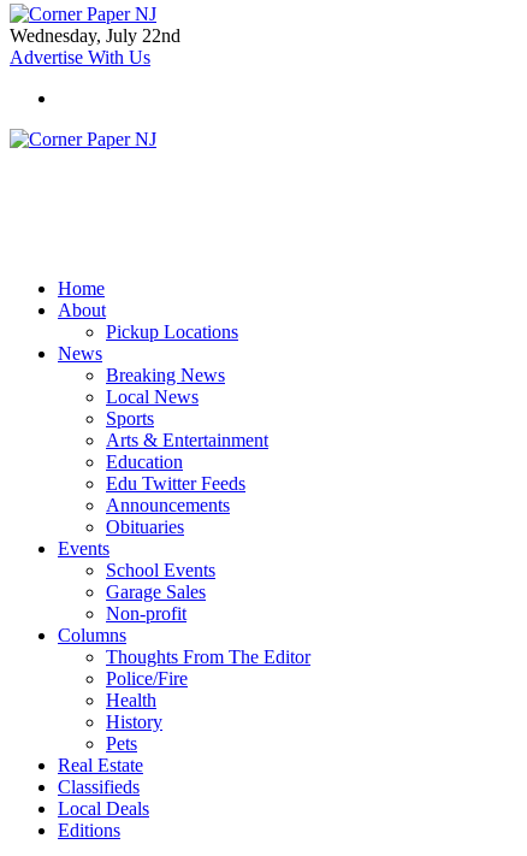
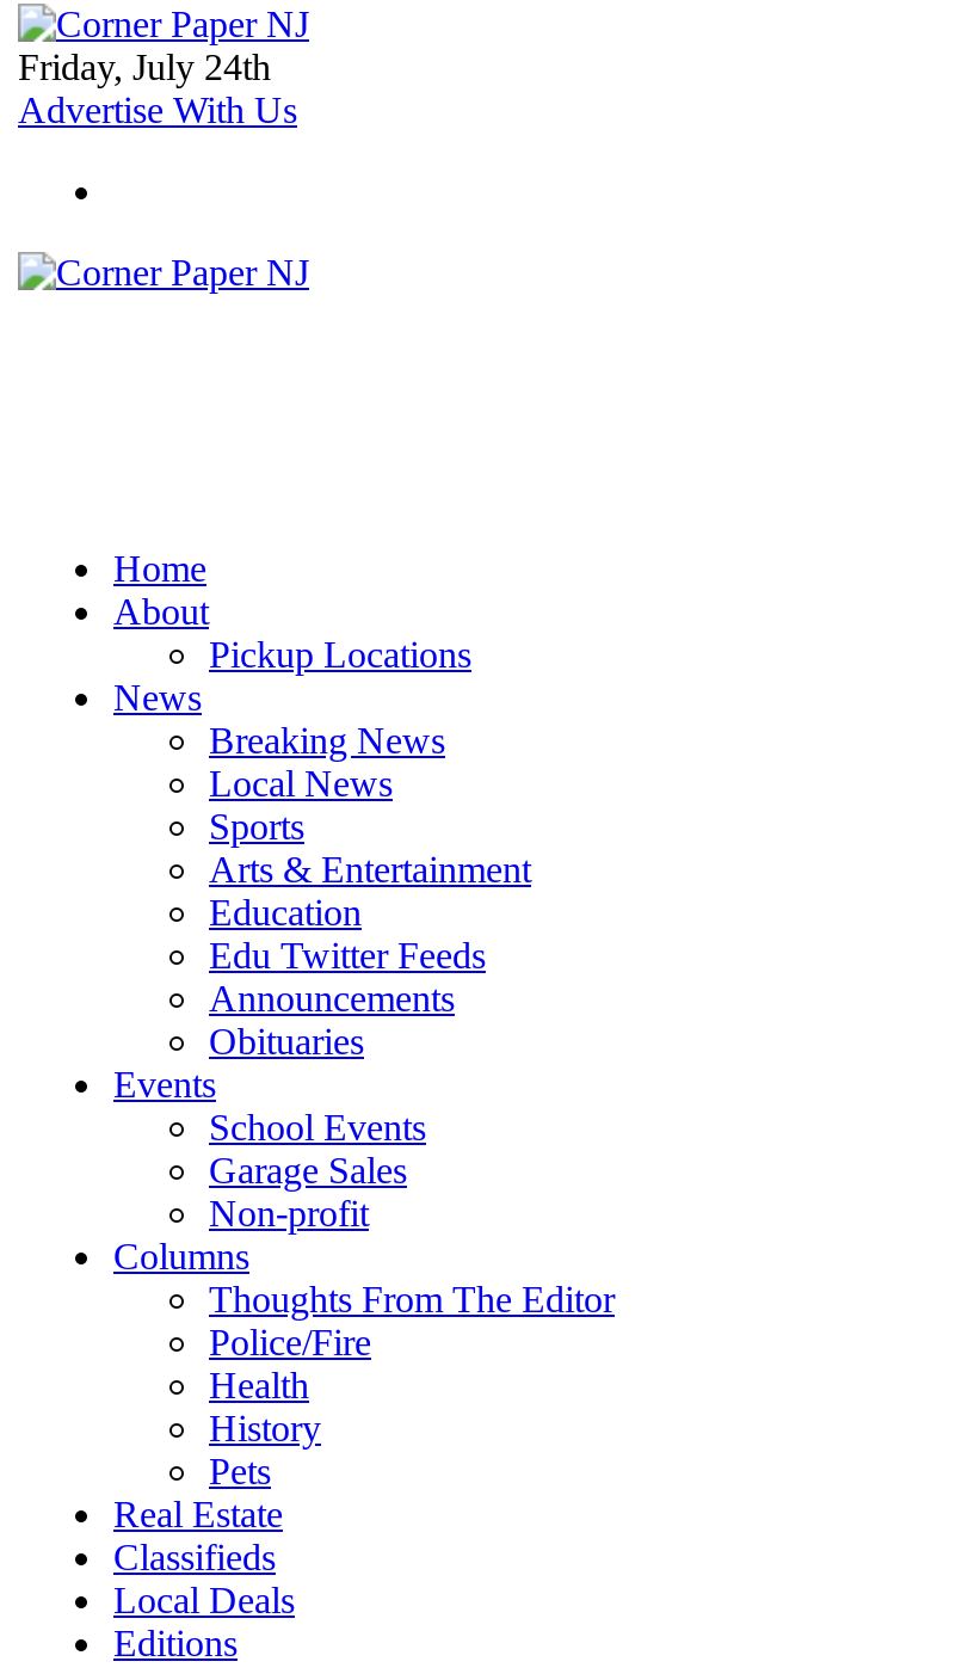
- Wednesday, July 22nd
+ Friday, July 24th
